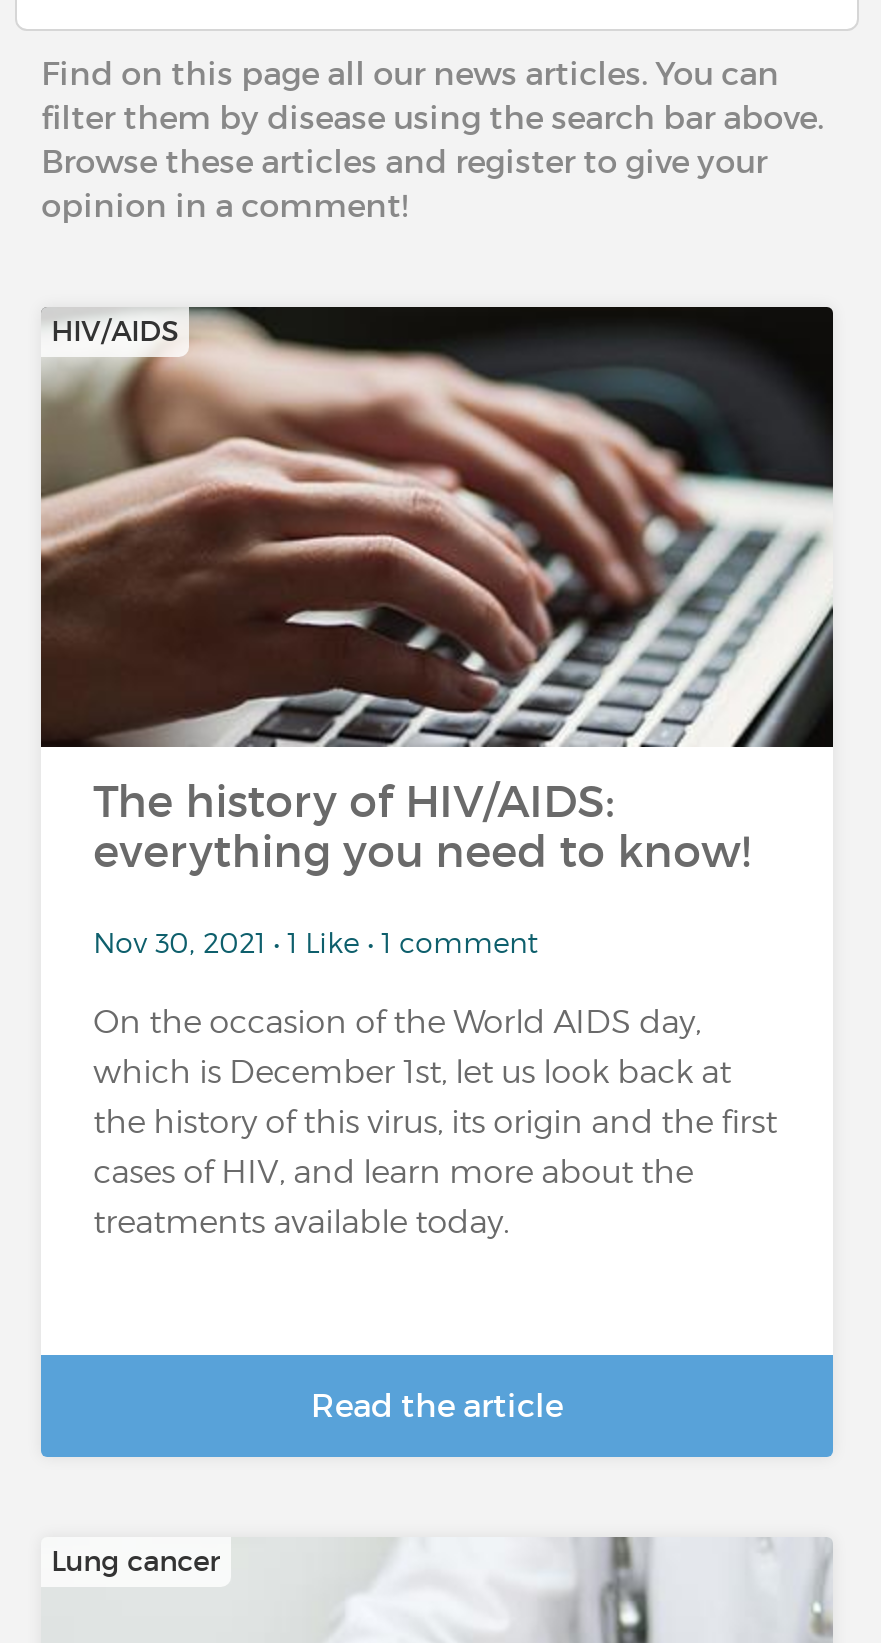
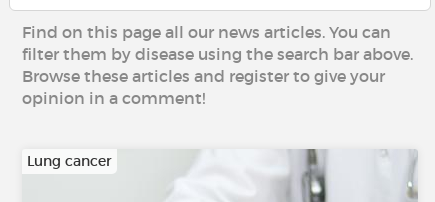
- [image]
- HIV/AIDS

- The history of HIV/AIDS:
- everything you need to know!
- Nov 30, 2021 • 1 Like • 1 comment
- On the occasion of the World AIDS day,
- which is December 1st, let us look back at
- the history of this virus, its origin and the first
- cases of HIV, and learn more about the
- treatments available today.

- Read the article
